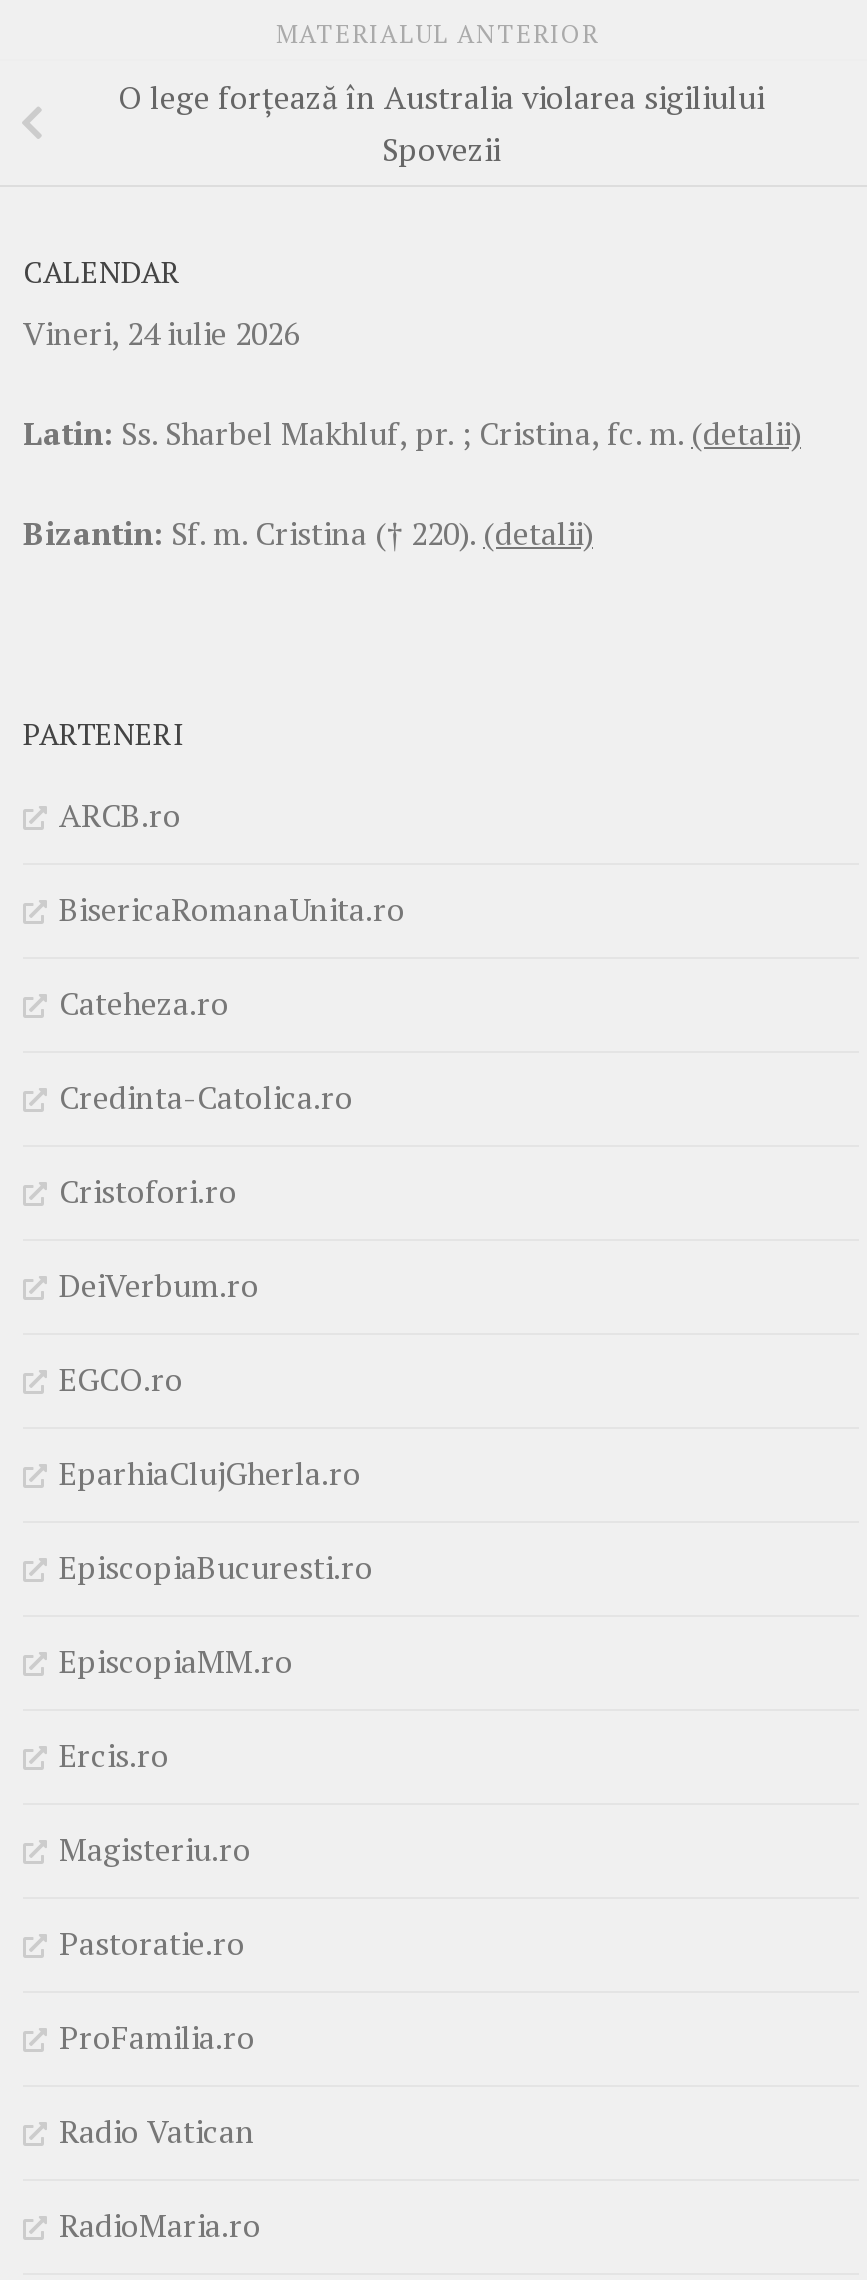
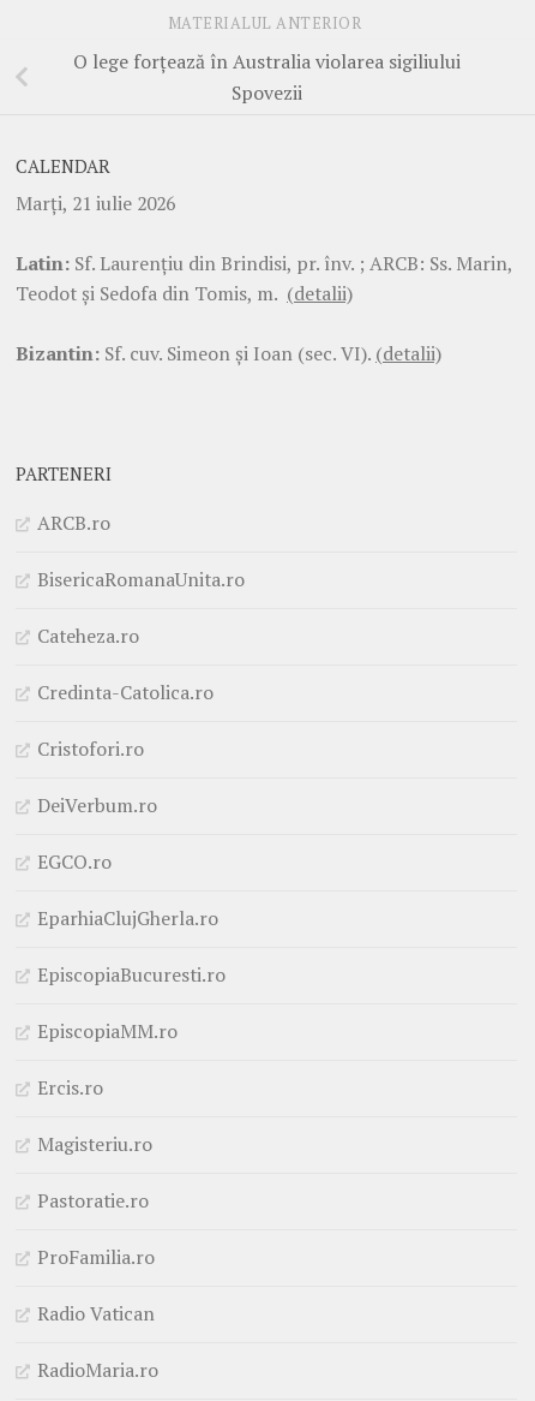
- Vineri, 24 iulie 2026
+ Marţi, 21 iulie 2026

- Latin: Ss. Sharbel Makhluf, pr. ; Cristina, fc. m. (detalii)
+ Latin: Sf. Laurenţiu din Brindisi, pr. înv. ; ARCB: Ss. Marin,
+ Teodot şi Sedofa din Tomis, m. (detalii)

- Bizantin: Sf. m. Cristina († 220). (detalii)
+ Bizantin: Sf. cuv. Simeon şi Ioan (sec. VI). (detalii)
